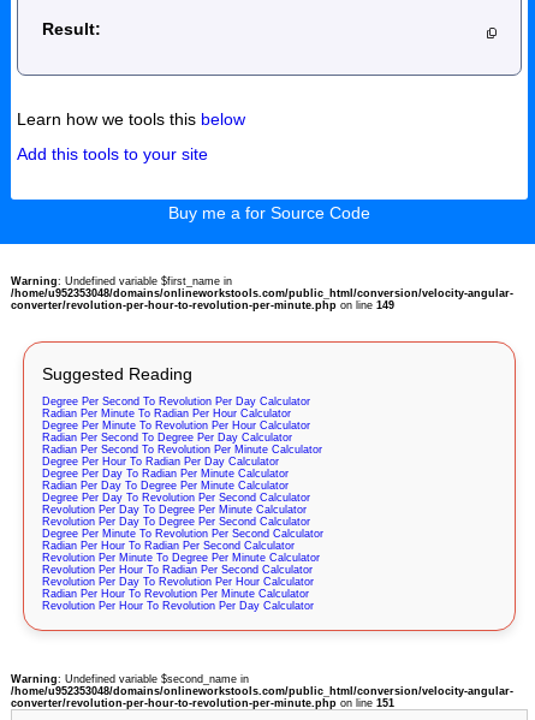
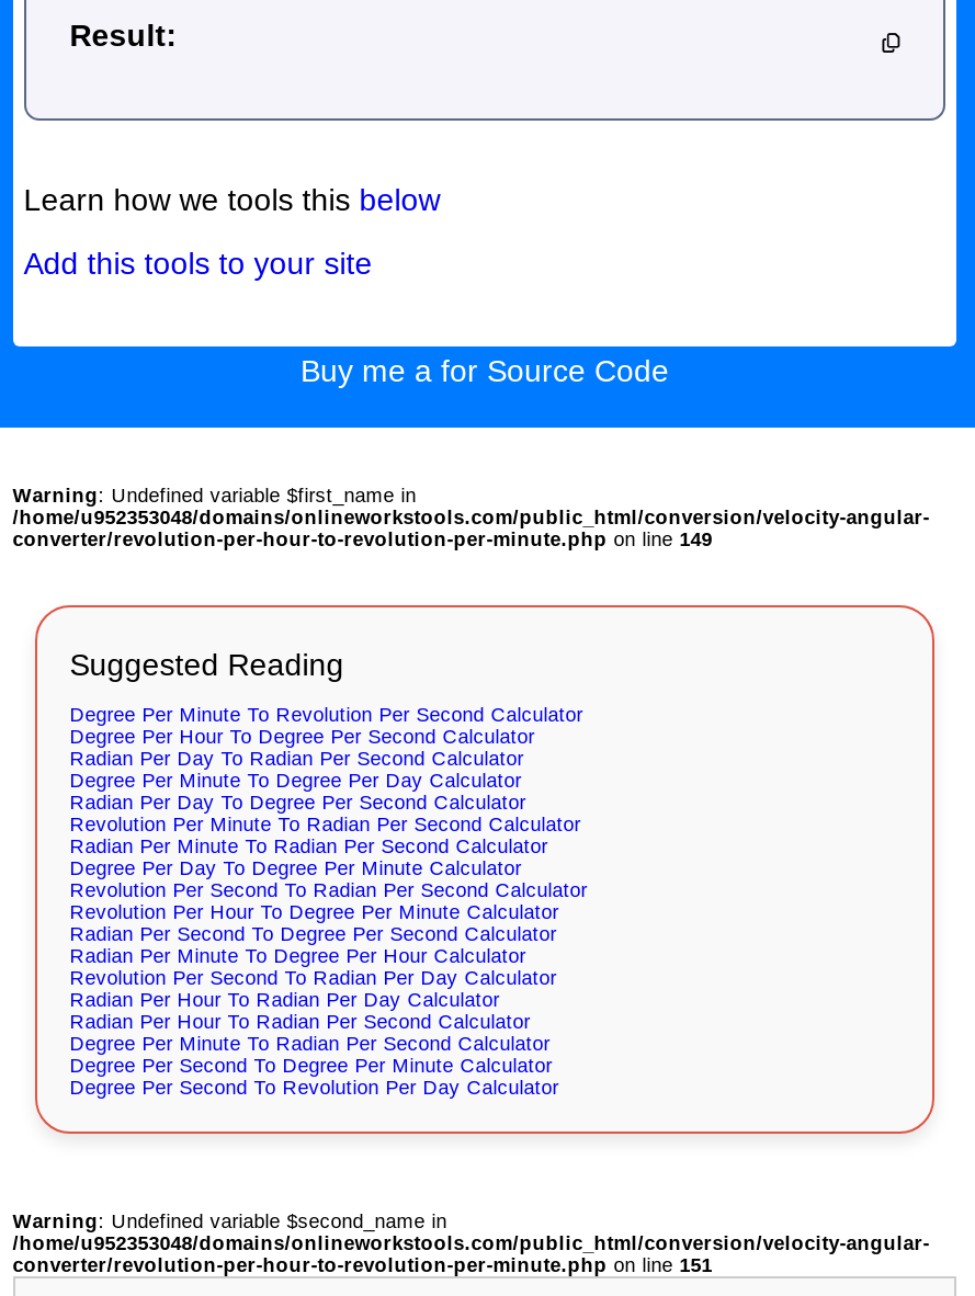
+ Degree Per Hour To Degree Per Second Calculator
+ Radian Per Day To Radian Per Second Calculator
+ Degree Per Minute To Degree Per Day Calculator
+ Radian Per Day To Degree Per Second Calculator
+ Revolution Per Minute To Radian Per Second Calculator
+ Radian Per Minute To Radian Per Second Calculator
+ Degree Per Day To Degree Per Minute Calculator
+ Revolution Per Second To Radian Per Second Calculator
+ Revolution Per Hour To Degree Per Minute Calculator
+ Radian Per Second To Degree Per Second Calculator
+ Radian Per Minute To Degree Per Hour Calculator
+ Revolution Per Second To Radian Per Day Calculator
+ Radian Per Hour To Radian Per Day Calculator
+ Degree Per Minute To Radian Per Second Calculator
+ Degree Per Second To Degree Per Minute Calculator

moved down: Degree Per Second To Revolution Per Day Calculator

- Radian Per Minute To Radian Per Hour Calculator
- Degree Per Minute To Revolution Per Hour Calculator
- Radian Per Second To Degree Per Day Calculator
- Radian Per Second To Revolution Per Minute Calculator
- Degree Per Hour To Radian Per Day Calculator
- Degree Per Day To Radian Per Minute Calculator
- Radian Per Day To Degree Per Minute Calculator
- Degree Per Day To Revolution Per Second Calculator
- Revolution Per Day To Degree Per Minute Calculator
- Revolution Per Day To Degree Per Second Calculator
- Revolution Per Minute To Degree Per Minute Calculator
- Revolution Per Hour To Radian Per Second Calculator
- Revolution Per Day To Revolution Per Hour Calculator
- Radian Per Hour To Revolution Per Minute Calculator
- Revolution Per Hour To Revolution Per Day Calculator

moved up: Degree Per Minute To Revolution Per Second Calculator | Radian Per Hour To Radian Per Second Calculator
